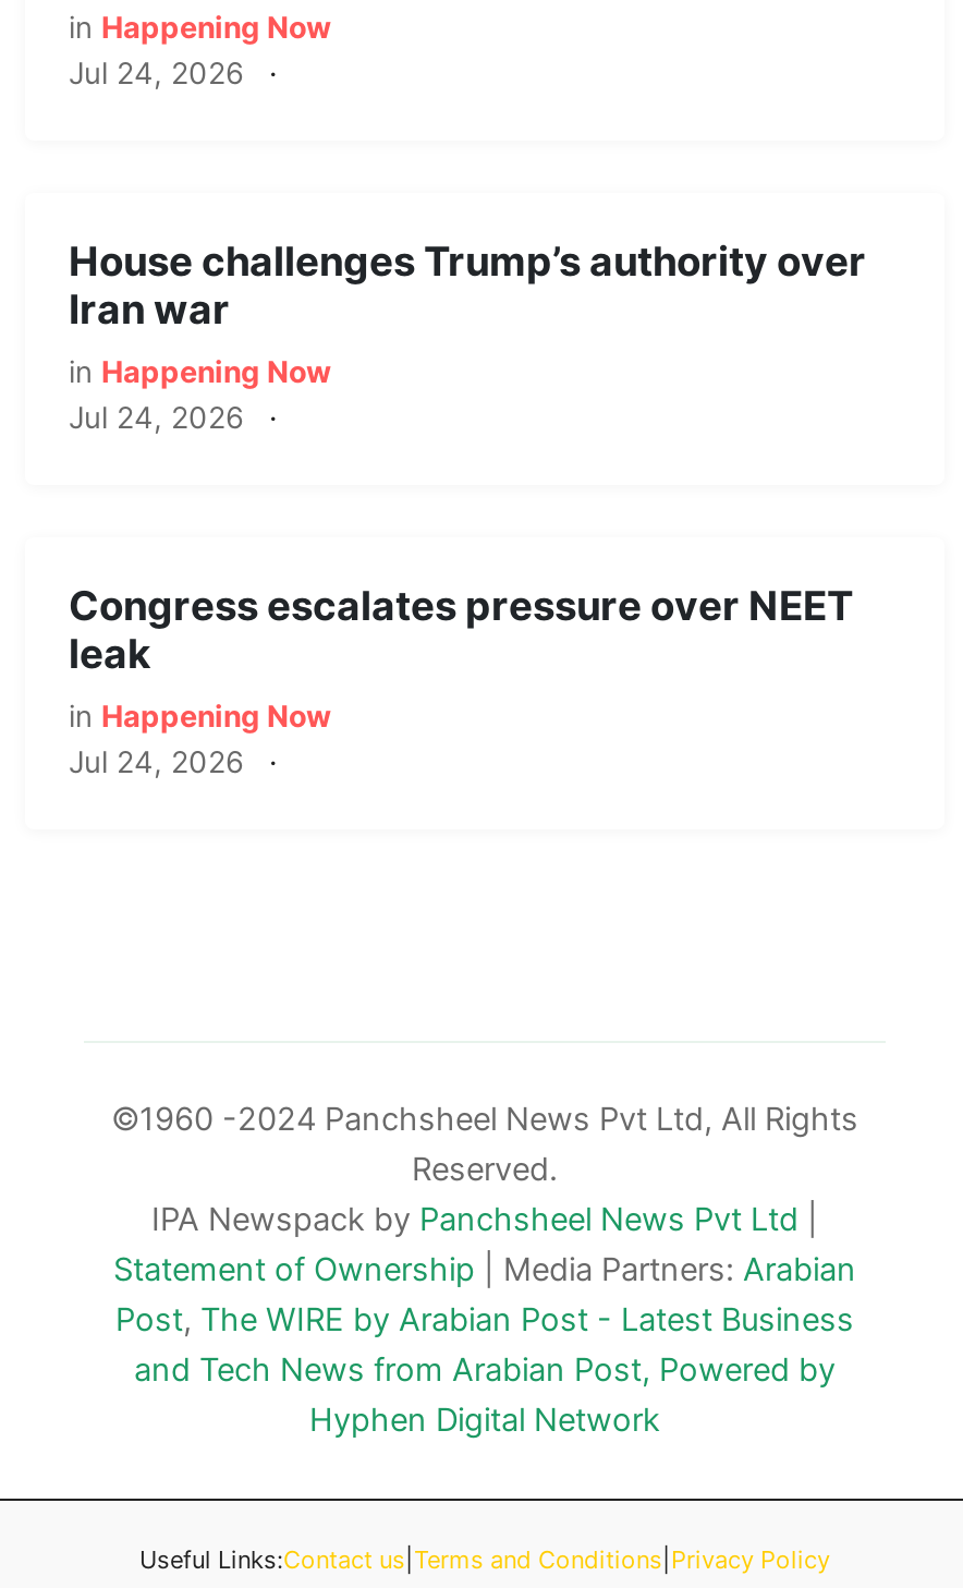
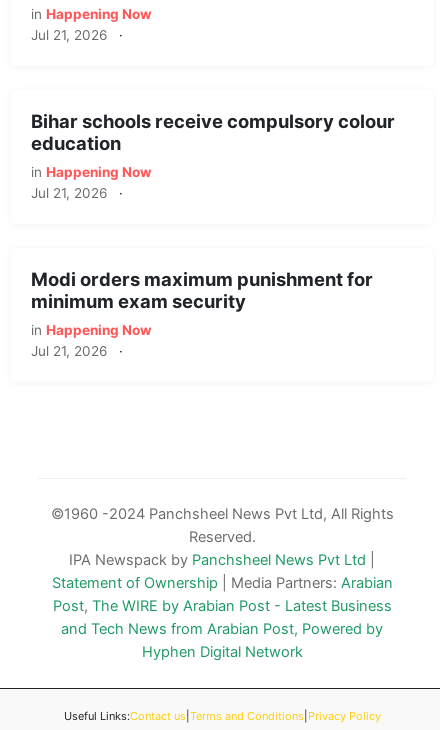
- Jul 24, 2026 ·
+ Jul 21, 2026 ·

- House challenges Trump’s authority over
- Iran war
+ Bihar schools receive compulsory colour
+ education

- Jul 24, 2026 ·
+ Jul 21, 2026 ·

- Congress escalates pressure over NEET
- leak
+ Modi orders maximum punishment for
+ minimum exam security

- Jul 24, 2026 ·
+ Jul 21, 2026 ·
